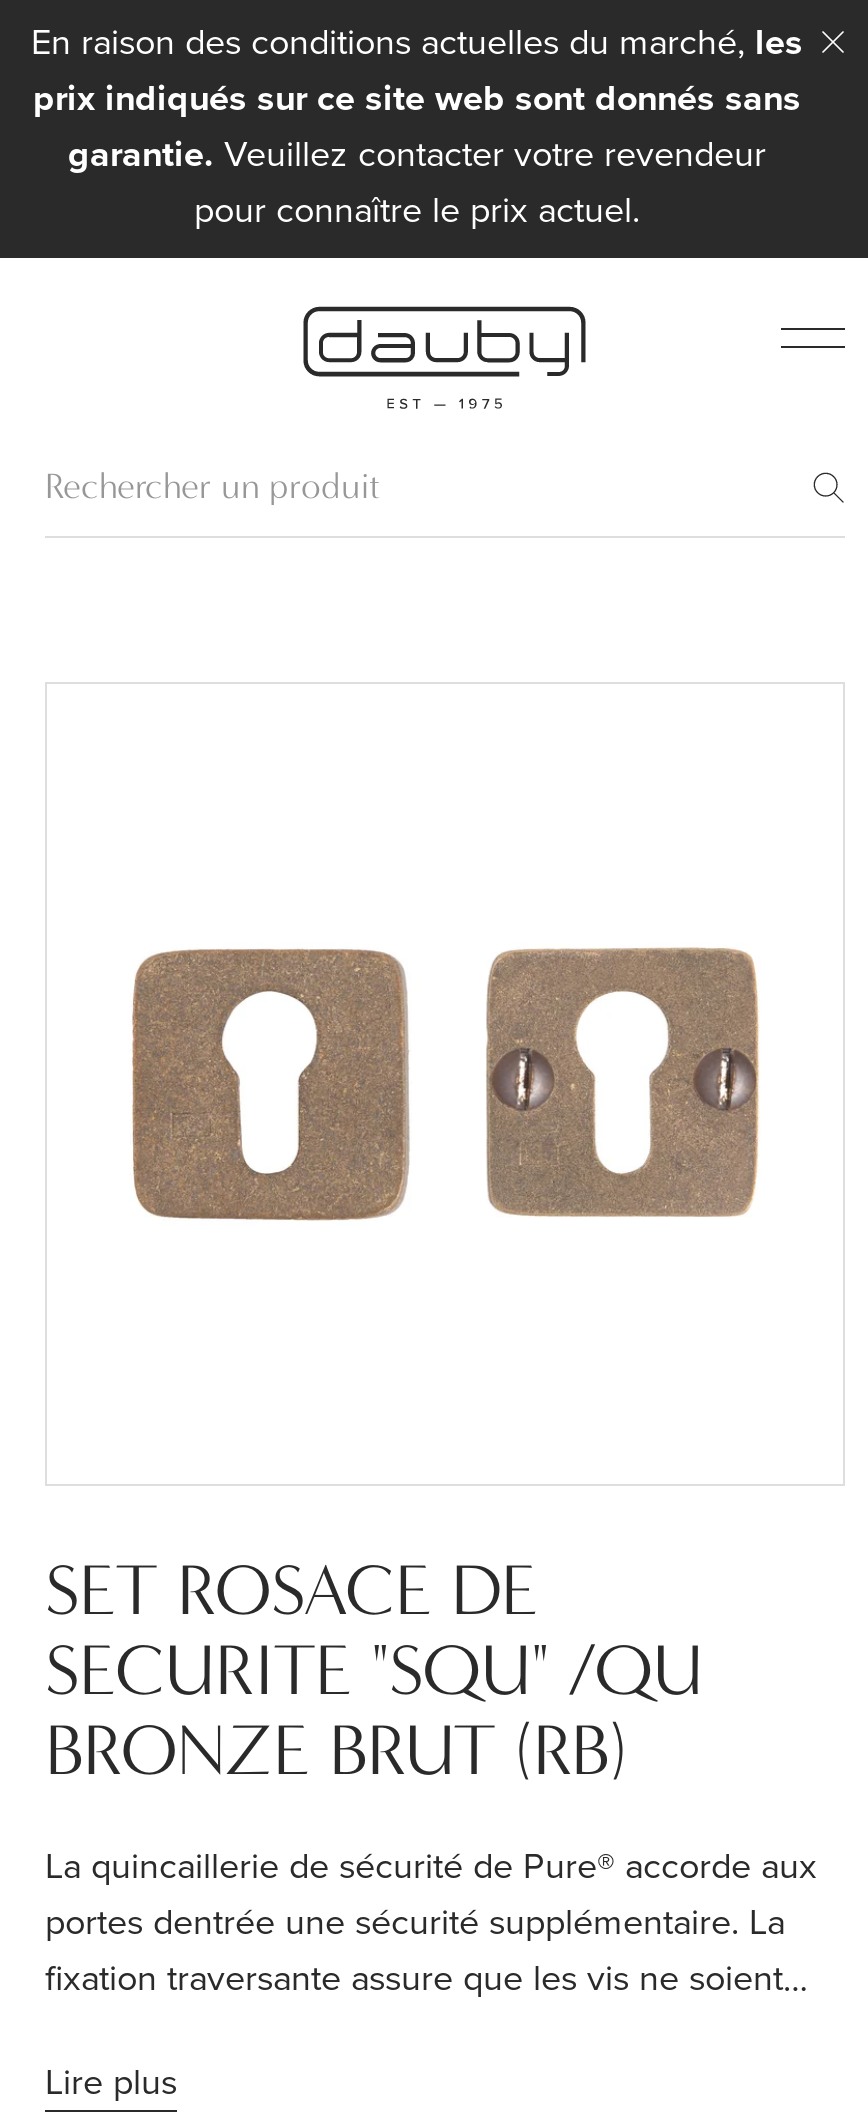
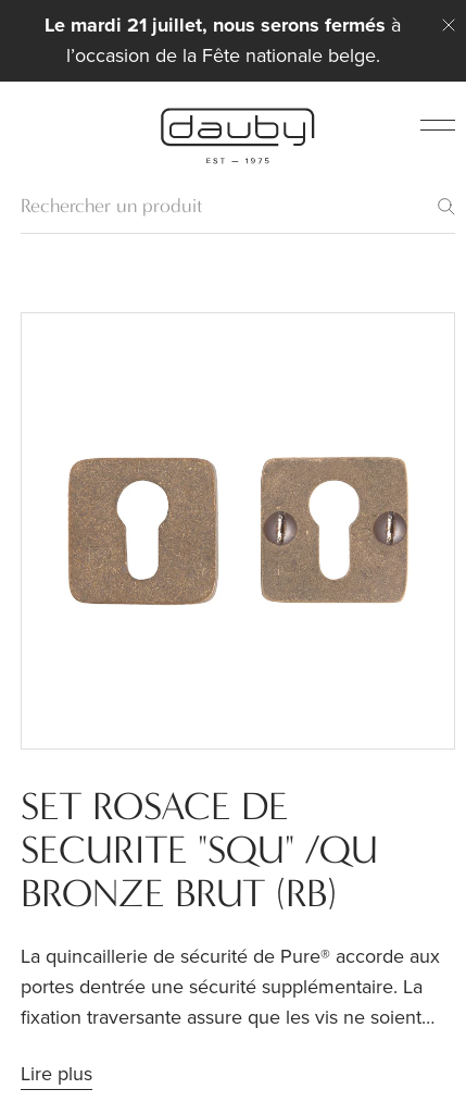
- En raison des conditions actuelles du marché, les
- prix indiqués sur ce site web sont donnés sans
- garantie. Veuillez contacter votre revendeur
- pour connaître le prix actuel.
+ Le mardi 21 juillet, nous serons fermés à
+ l’occasion de la Fête nationale belge.
